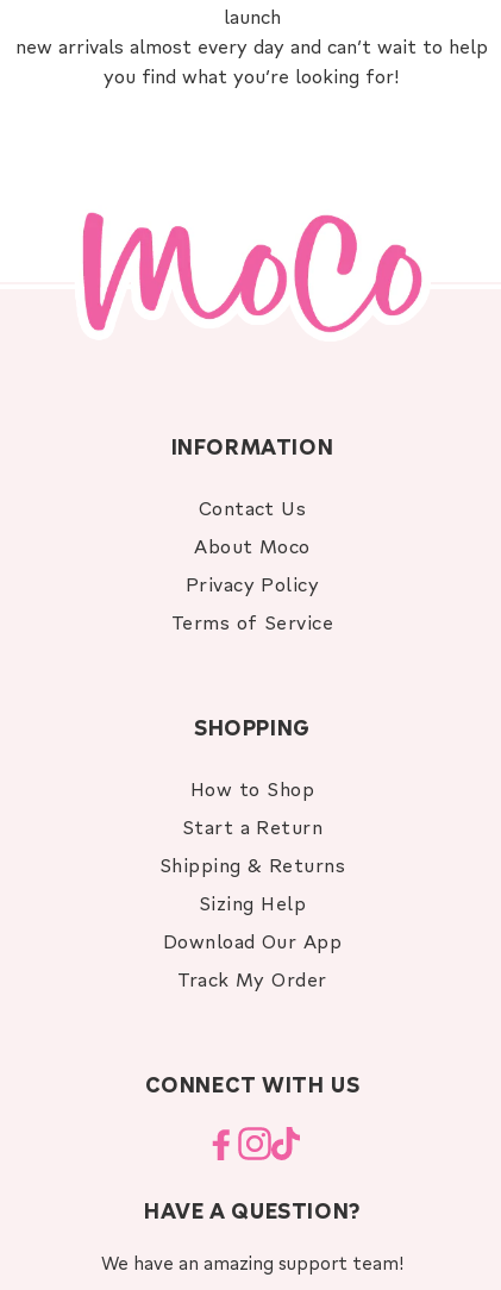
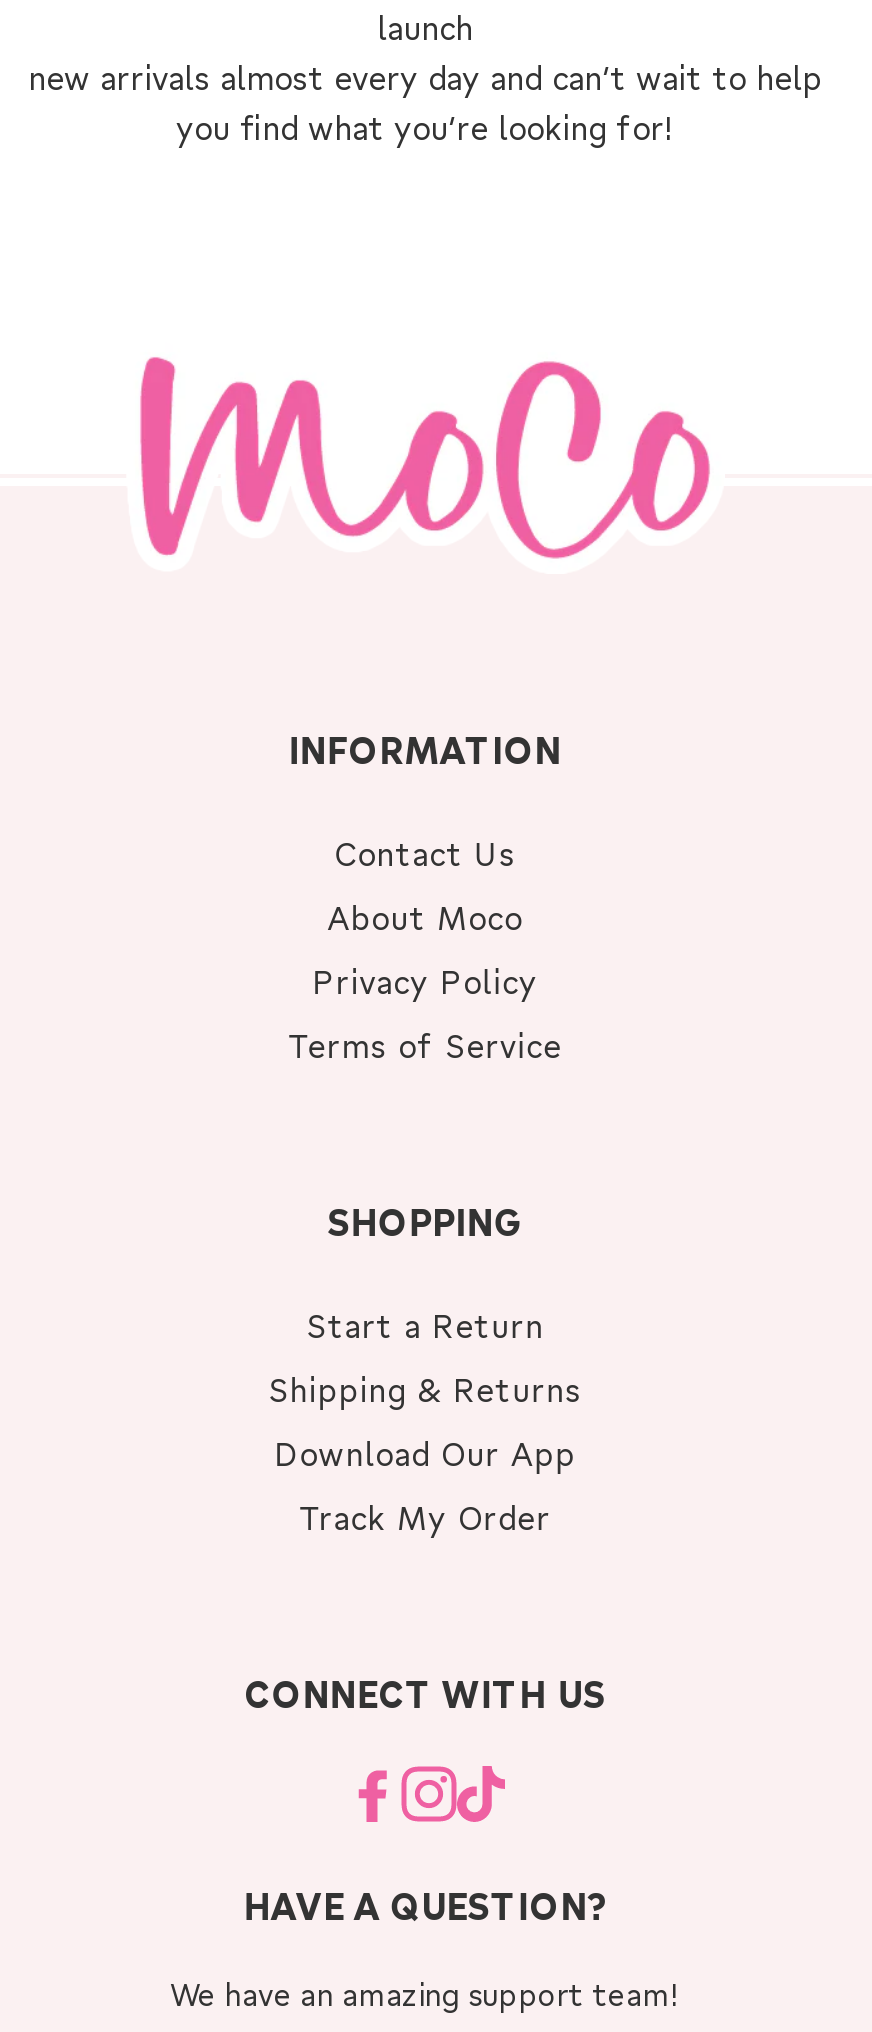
- How to Shop

- Sizing Help
